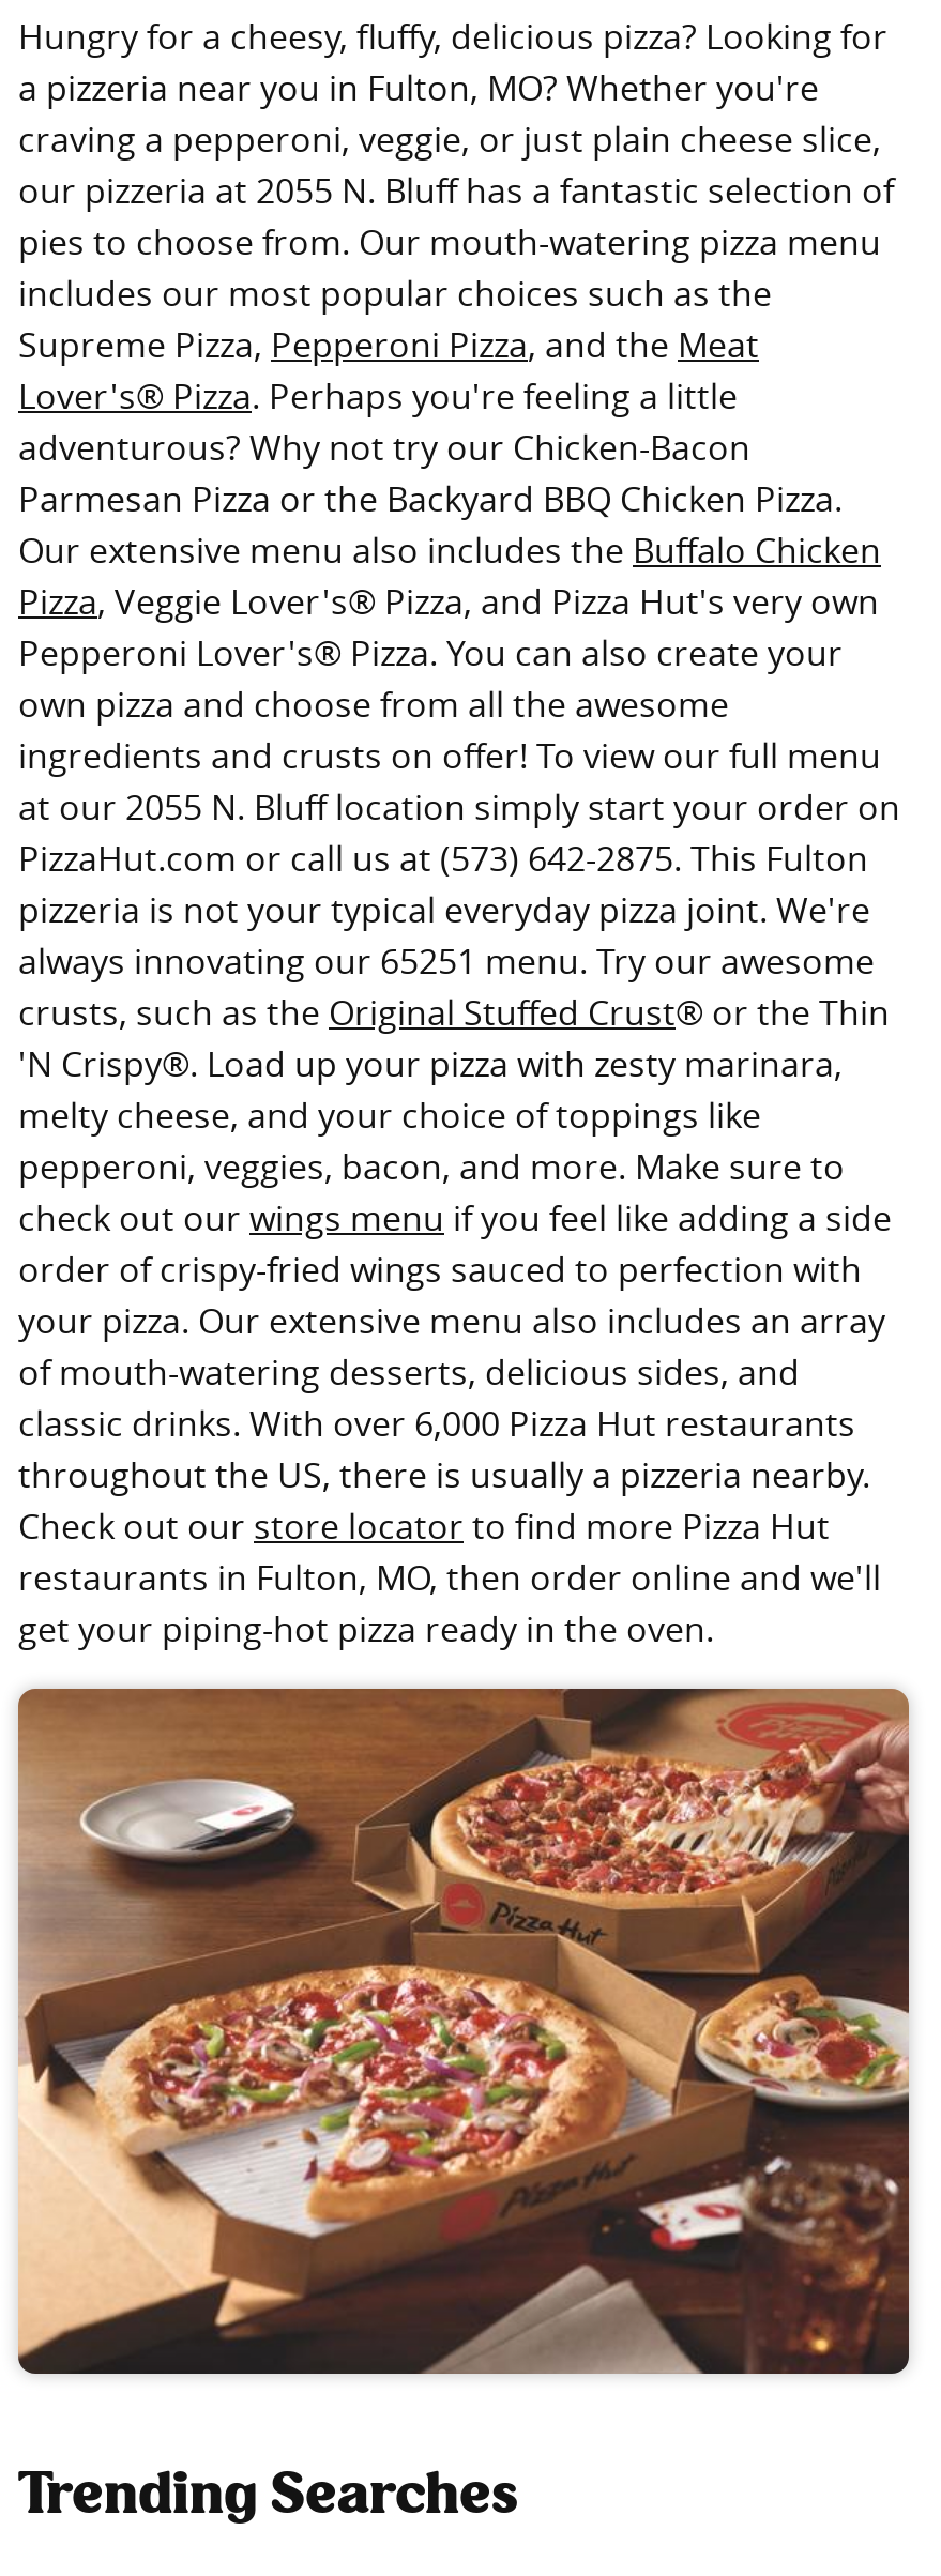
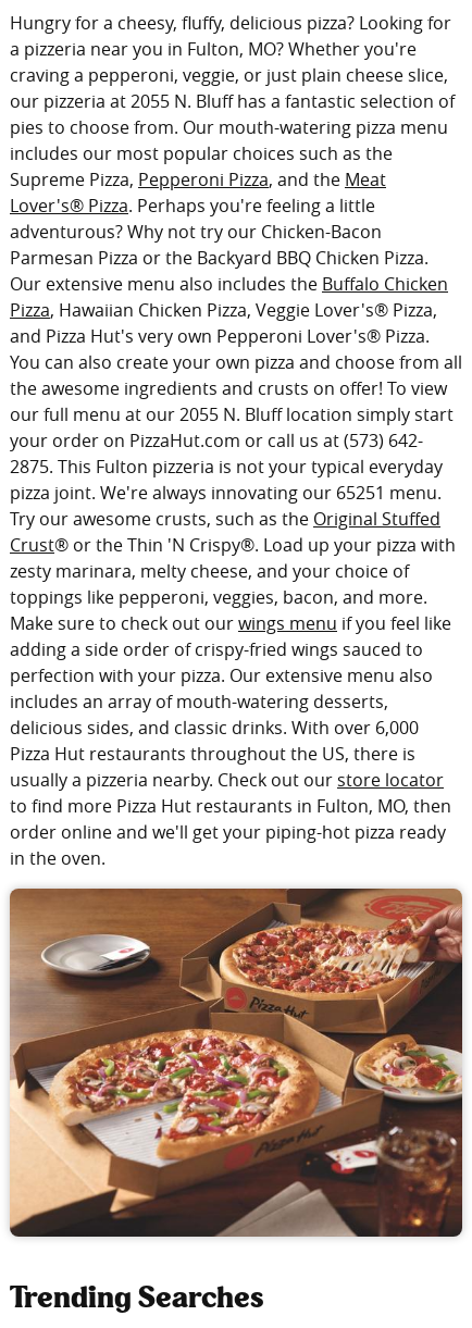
- Pizza, Veggie Lover's® Pizza, and Pizza Hut's very own
- Pepperoni Lover's® Pizza. You can also create your
- own pizza and choose from all the awesome
- ingredients and crusts on offer! To view our full menu
- at our 2055 N. Bluff location simply start your order on
- PizzaHut.com or call us at (573) 642-2875. This Fulton
- pizzeria is not your typical everyday pizza joint. We're
- always innovating our 65251 menu. Try our awesome
- crusts, such as the Original Stuffed Crust® or the Thin
- 'N Crispy®. Load up your pizza with zesty marinara,
- melty cheese, and your choice of toppings like
- pepperoni, veggies, bacon, and more. Make sure to
- check out our wings menu if you feel like adding a side
- order of crispy-fried wings sauced to perfection with
- your pizza. Our extensive menu also includes an array
- of mouth-watering desserts, delicious sides, and
- classic drinks. With over 6,000 Pizza Hut restaurants
- throughout the US, there is usually a pizzeria nearby.
- Check out our store locator to find more Pizza Hut
- restaurants in Fulton, MO, then order online and we'll
- get your piping-hot pizza ready in the oven.
+ Pizza, Hawaiian Chicken Pizza, Veggie Lover's® Pizza,
+ and Pizza Hut's very own Pepperoni Lover's® Pizza.
+ You can also create your own pizza and choose from all
+ the awesome ingredients and crusts on offer! To view
+ our full menu at our 2055 N. Bluff location simply start
+ your order on PizzaHut.com or call us at (573) 642-
+ 2875. This Fulton pizzeria is not your typical everyday
+ pizza joint. We're always innovating our 65251 menu.
+ Try our awesome crusts, such as the Original Stuffed
+ Crust® or the Thin 'N Crispy®. Load up your pizza with
+ zesty marinara, melty cheese, and your choice of
+ toppings like pepperoni, veggies, bacon, and more.
+ Make sure to check out our wings menu if you feel like
+ adding a side order of crispy-fried wings sauced to
+ perfection with your pizza. Our extensive menu also
+ includes an array of mouth-watering desserts,
+ delicious sides, and classic drinks. With over 6,000
+ Pizza Hut restaurants throughout the US, there is
+ usually a pizzeria nearby. Check out our store locator
+ to find more Pizza Hut restaurants in Fulton, MO, then
+ order online and we'll get your piping-hot pizza ready
+ in the oven.
